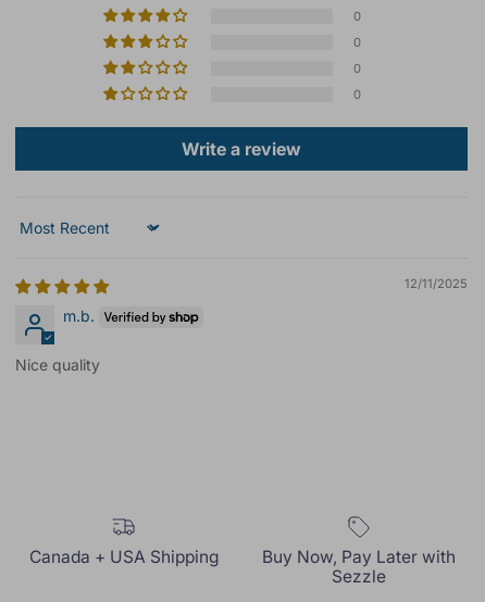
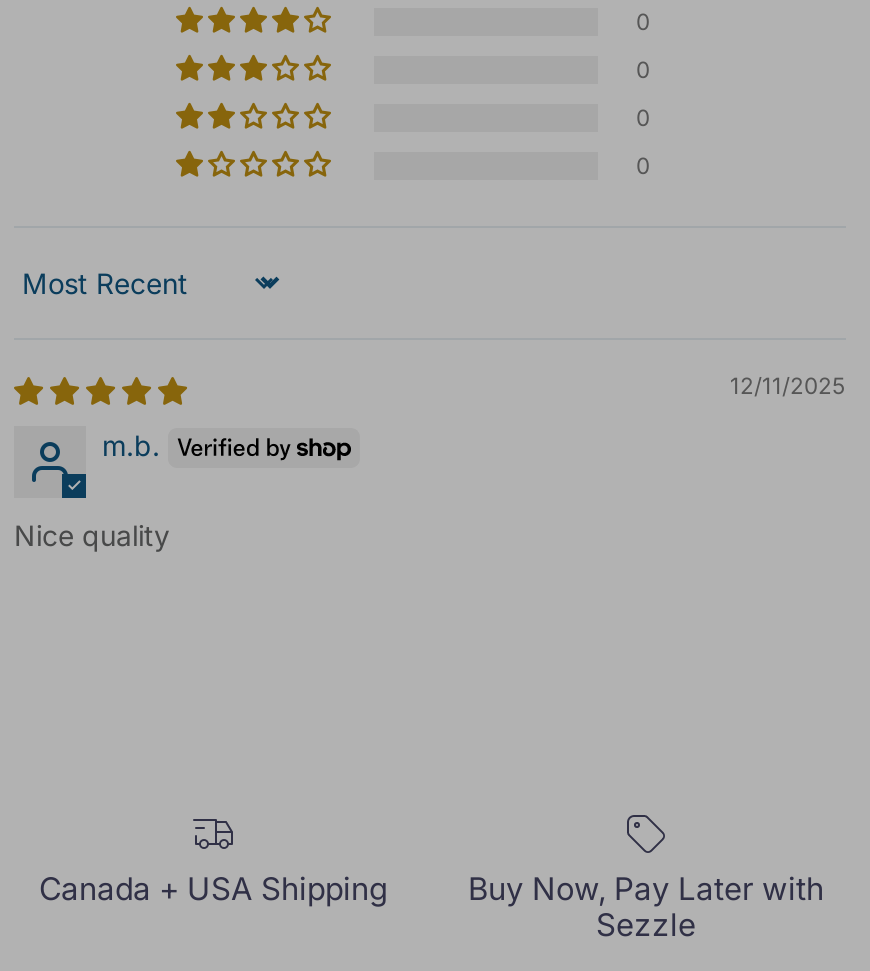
- Write a review
